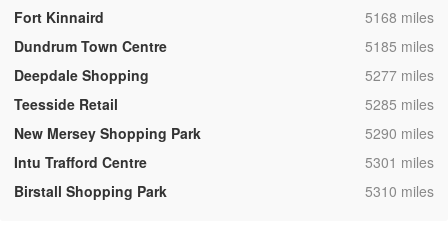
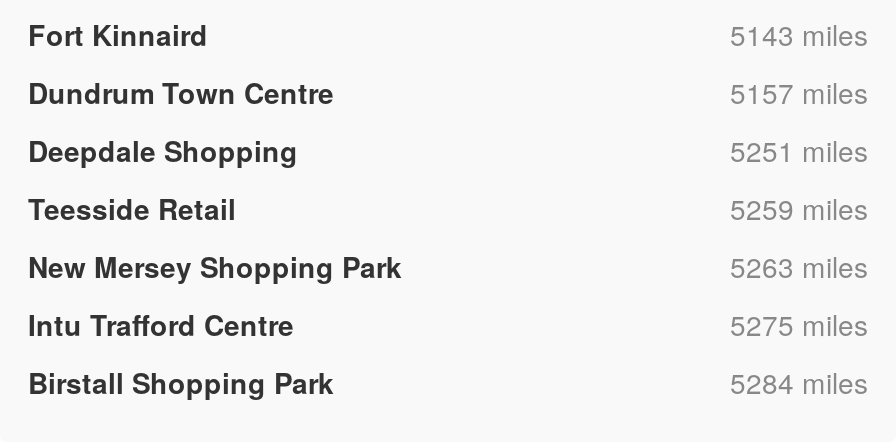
- 5168 miles
+ 5143 miles

- 5185 miles
+ 5157 miles

- 5277 miles
+ 5251 miles

- 5285 miles
+ 5259 miles

- 5290 miles
+ 5263 miles

- 5301 miles
+ 5275 miles

- 5310 miles
+ 5284 miles
